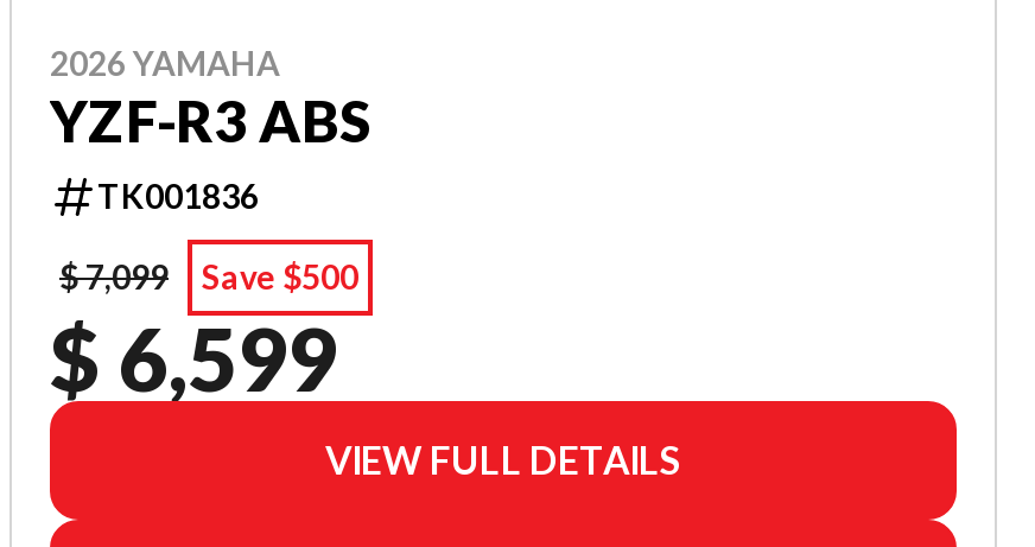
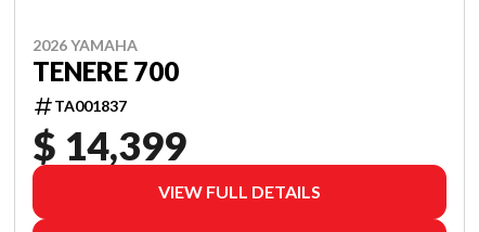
- YZF-R3 ABS
- TK001836
- $ 7,099
- Save $500
- $ 6,599
+ TENERE 700
+ TA001837
+ $ 14,399
